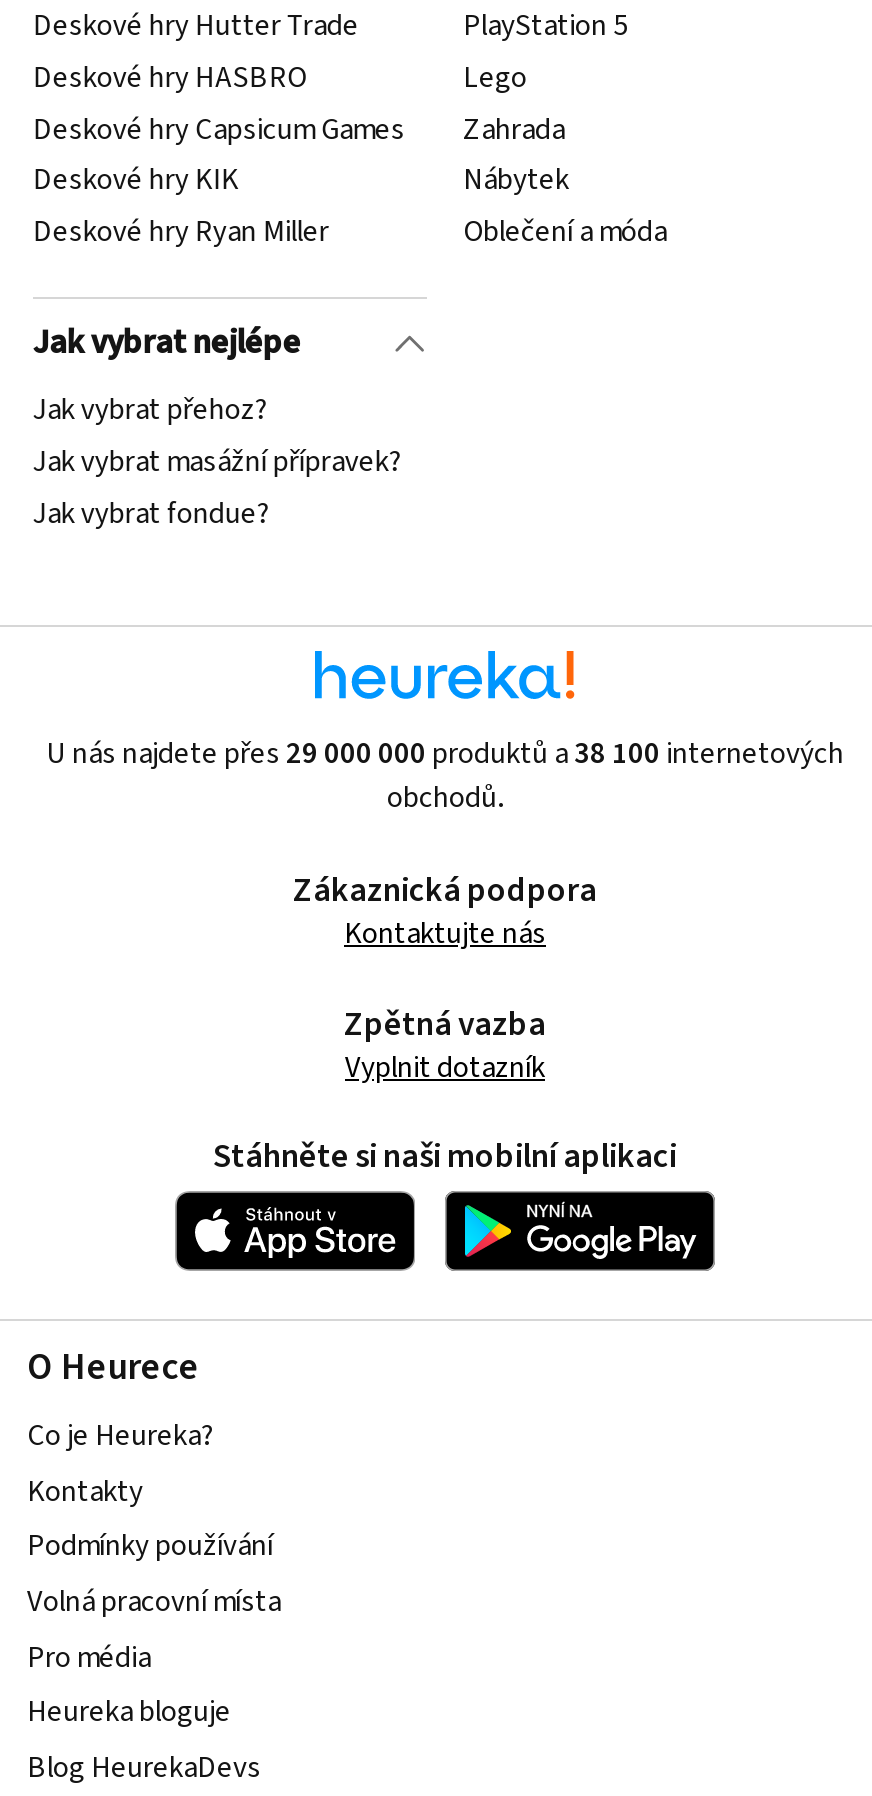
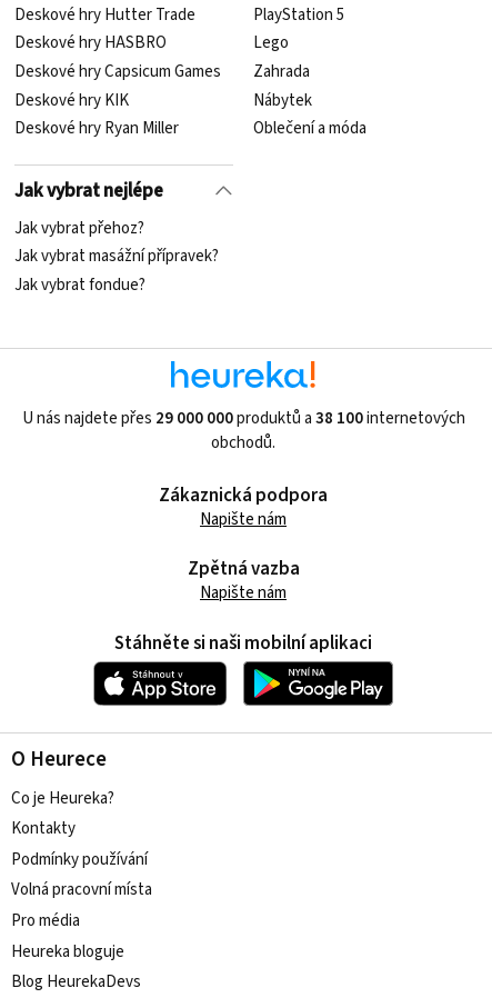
- Kontaktujte nás
+ Napište nám

- Vyplnit dotazník
+ Napište nám
